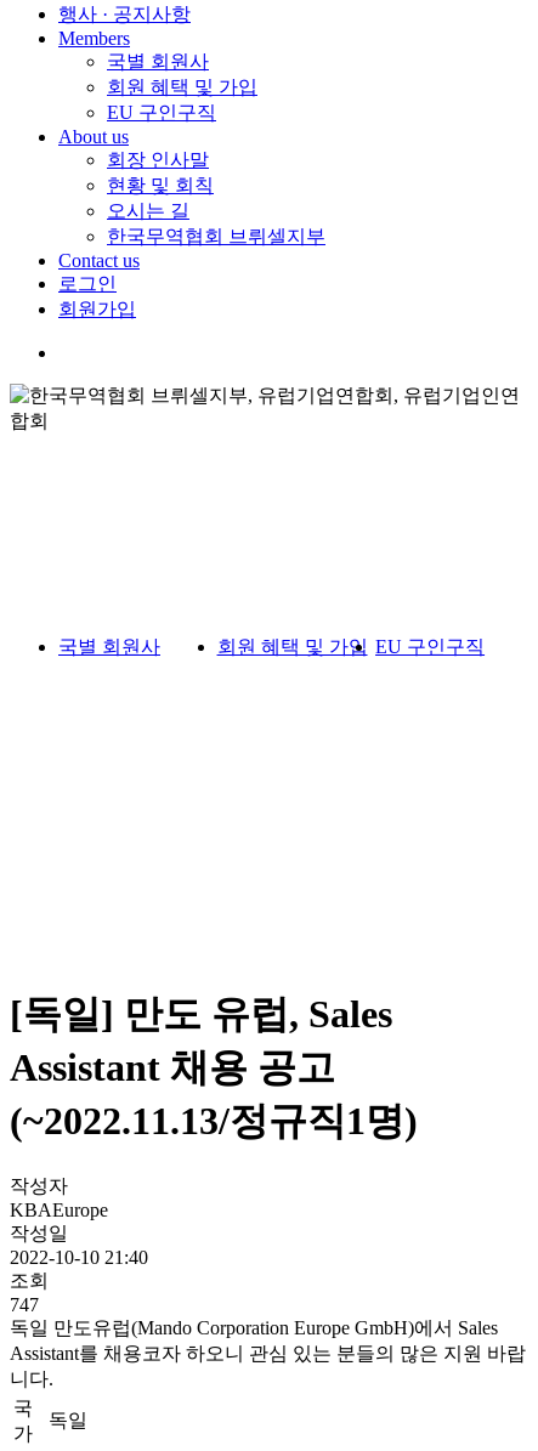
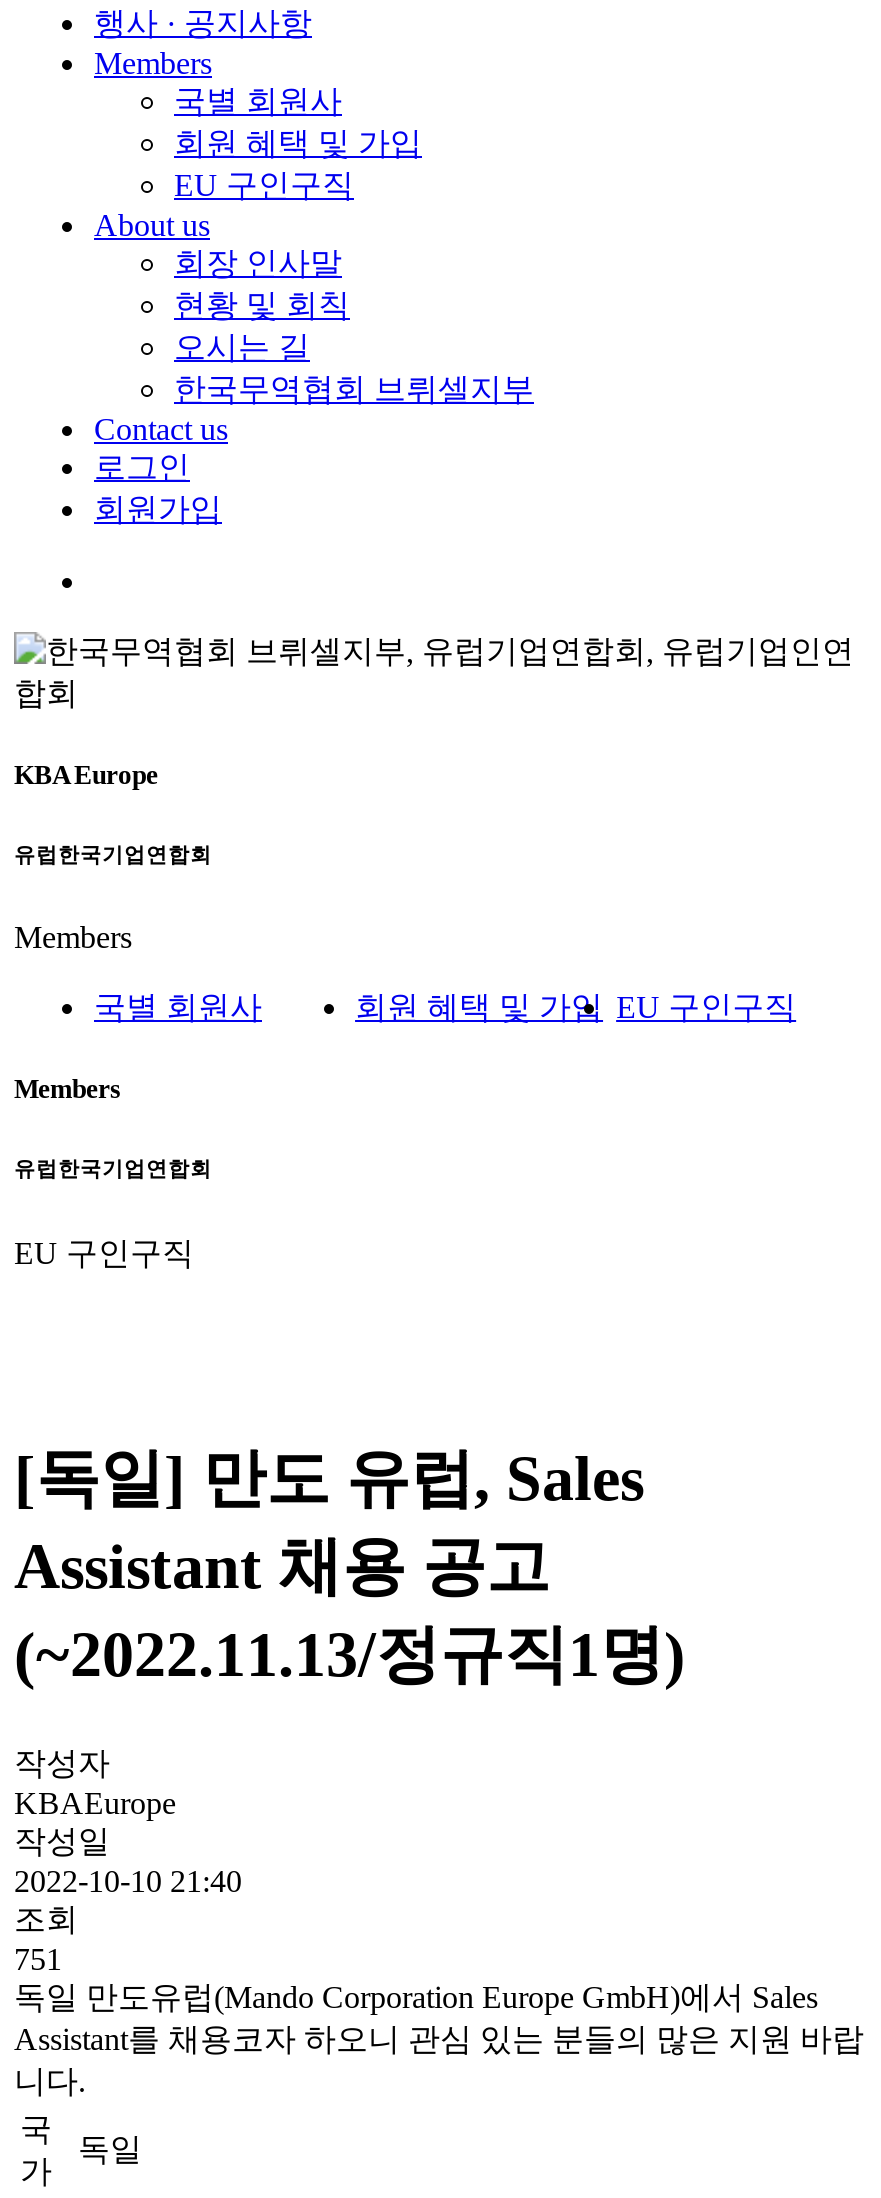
+ KBA Europe
+ 유럽한국기업연합회
+ Members

+ Members
+ 유럽한국기업연합회
+ EU 구인구직

- 747
+ 751
